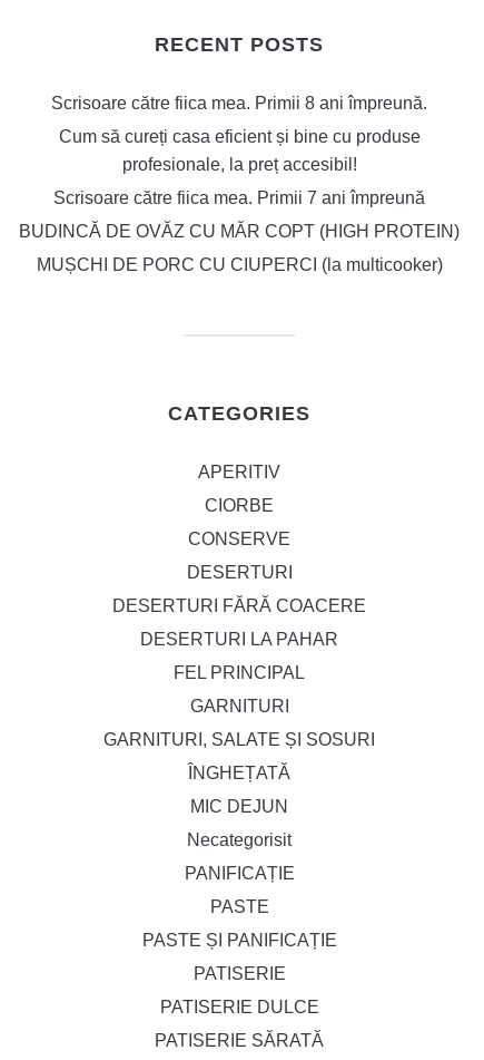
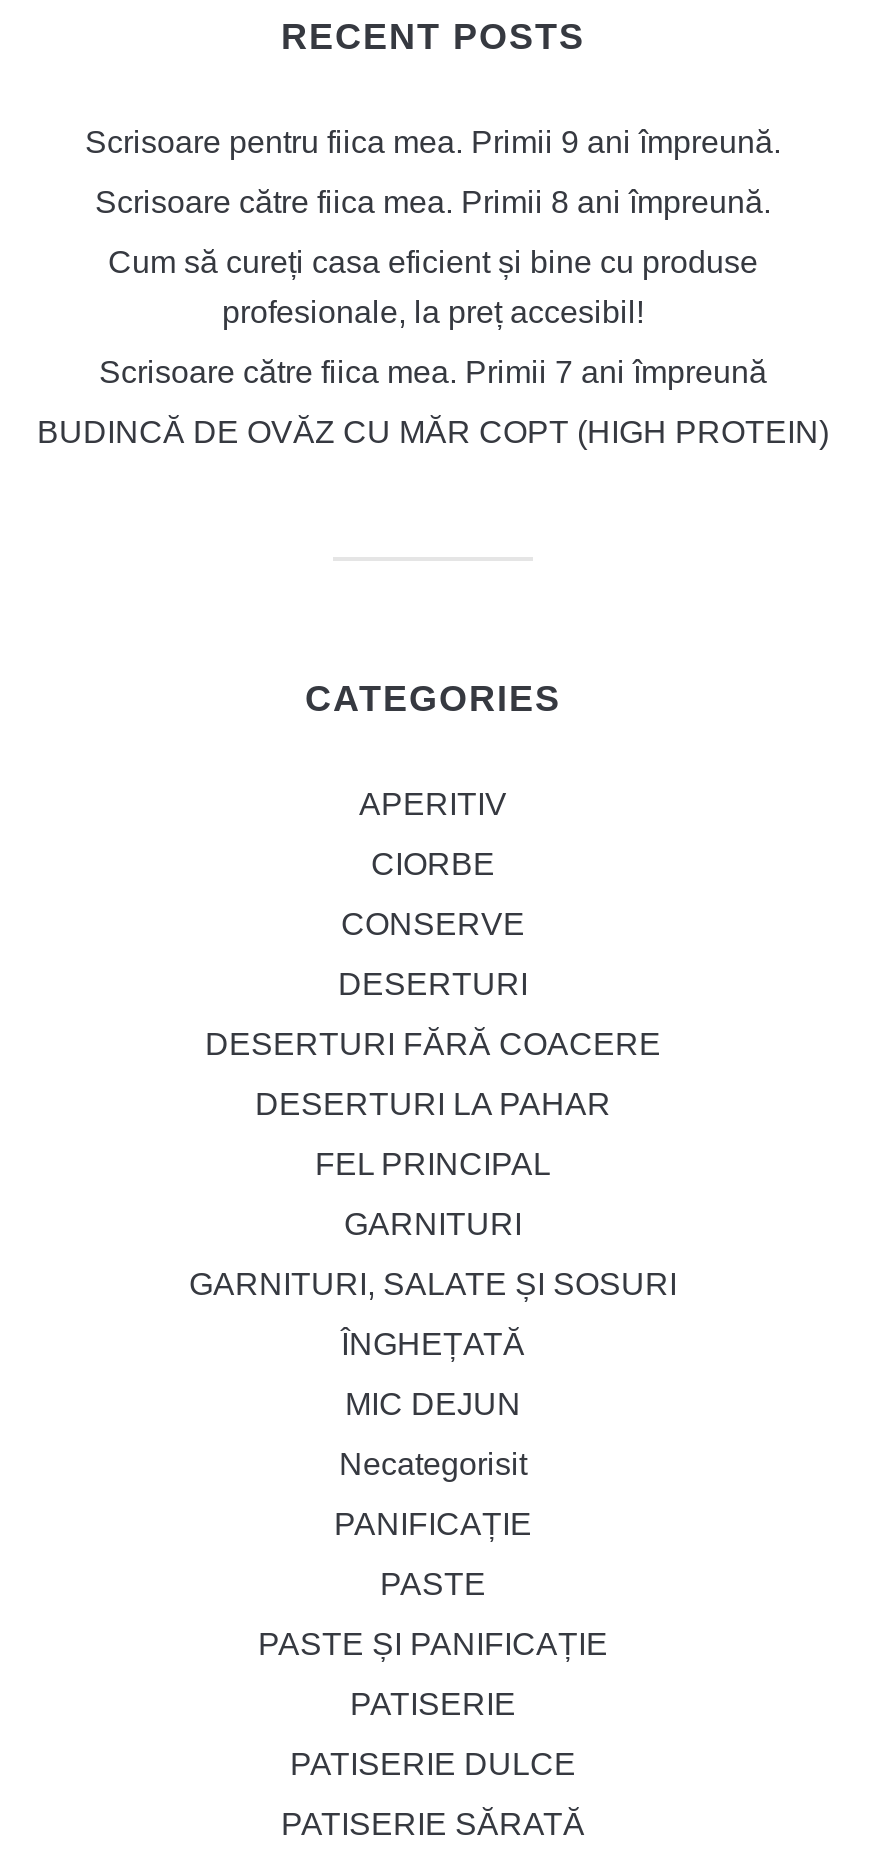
+ Scrisoare pentru fiica mea. Primii 9 ani împreună.

moved down: Scrisoare către fiica mea. Primii 8 ani împreună. | Cum să cureți casa eficient și bine cu produse | profesionale, la preț accesibil! | Scrisoare către fiica mea. Primii 7 ani împreună | BUDINCĂ DE OVĂZ CU MĂR COPT (HIGH PROTEIN)

- MUȘCHI DE PORC CU CIUPERCI (la multicooker)
